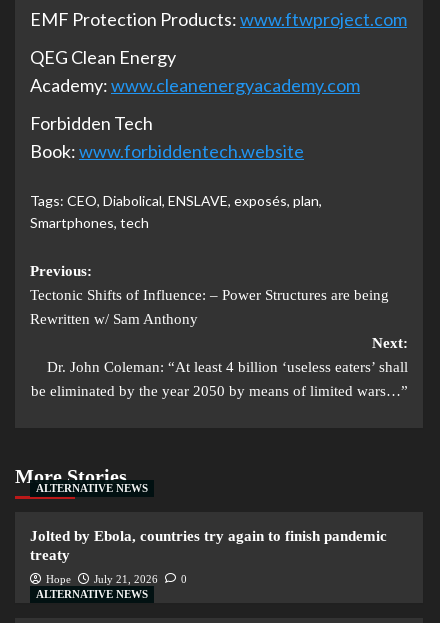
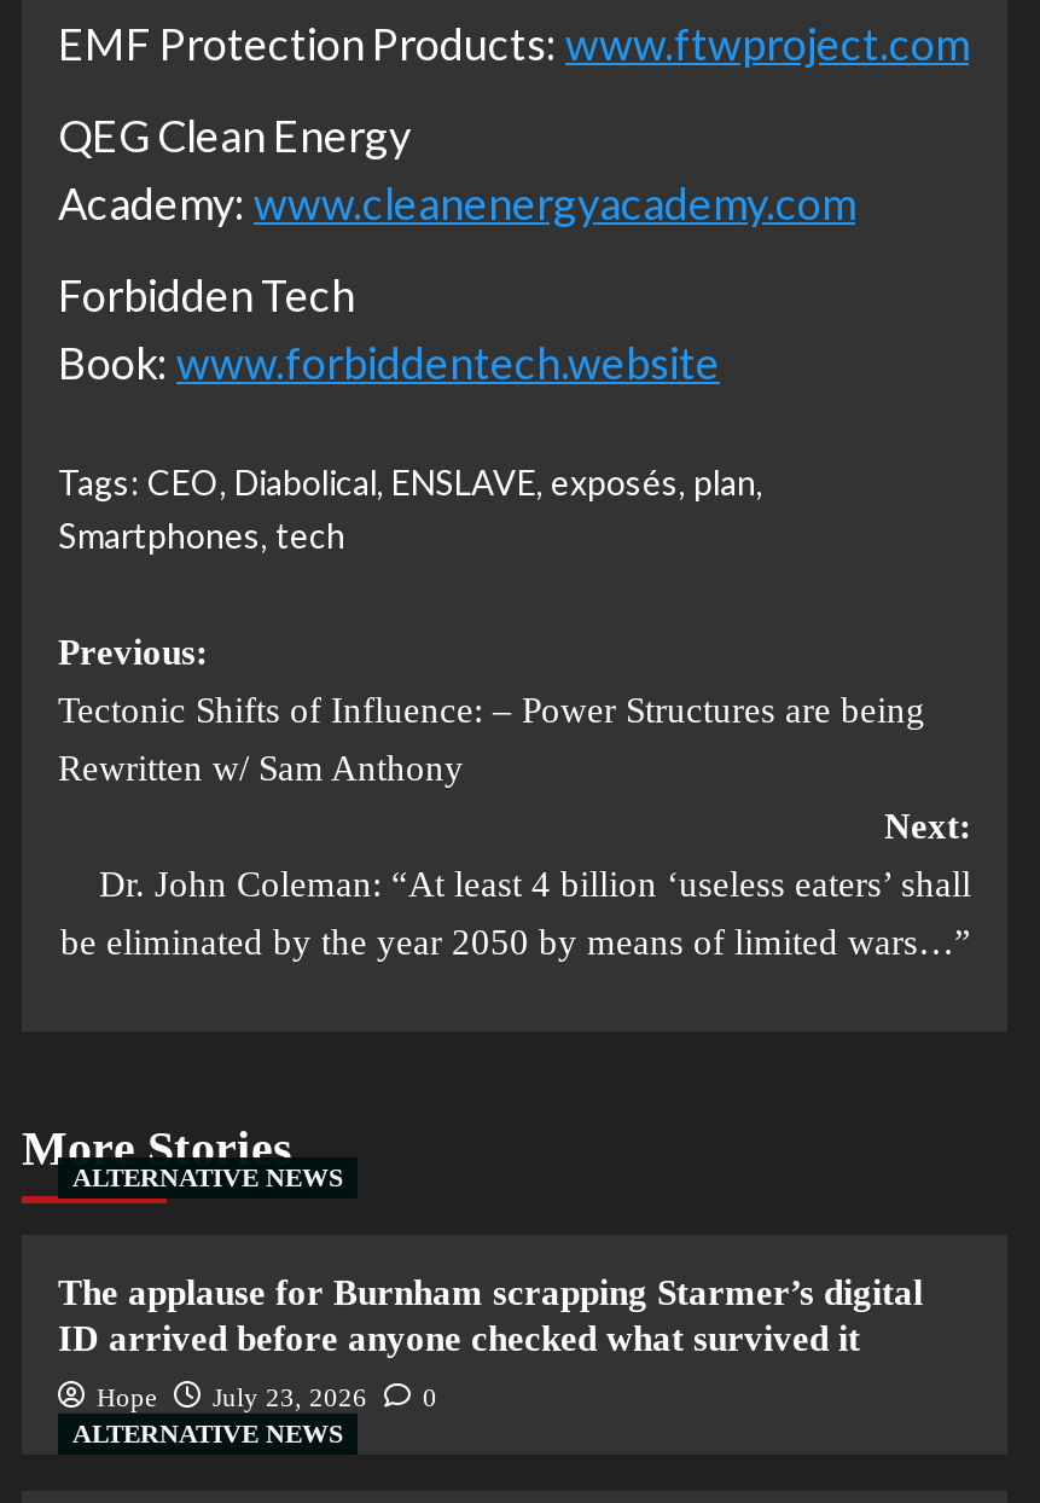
- Jolted by Ebola, countries try again to finish pandemic
- treaty
+ The applause for Burnham scrapping Starmer’s digital
+ ID arrived before anyone checked what survived it

- Hope July 21, 2026 0
+ Hope July 23, 2026 0
